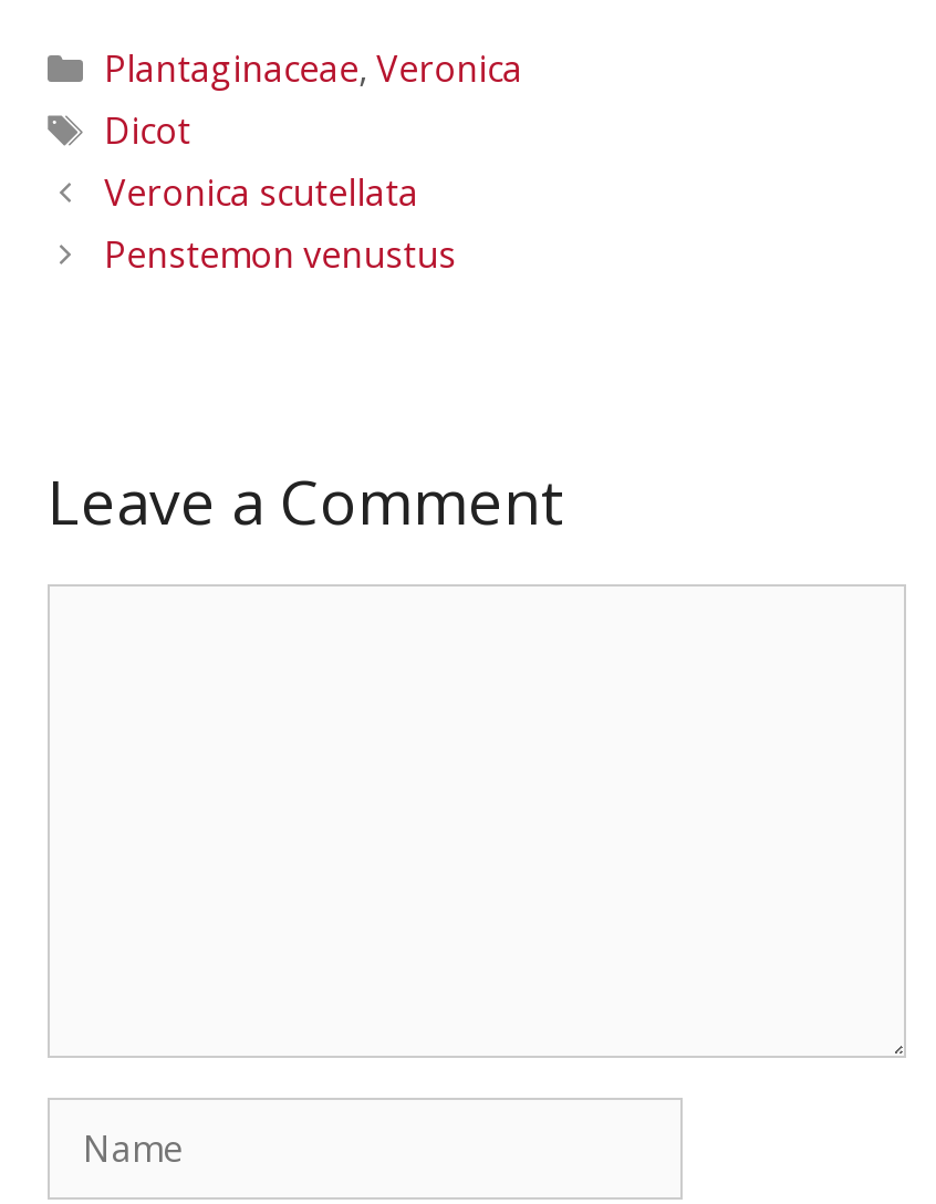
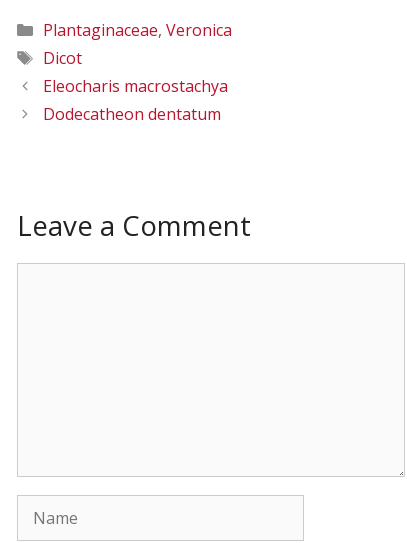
- Veronica scutellata
- Penstemon venustus
+ Eleocharis macrostachya
+ Dodecatheon dentatum
